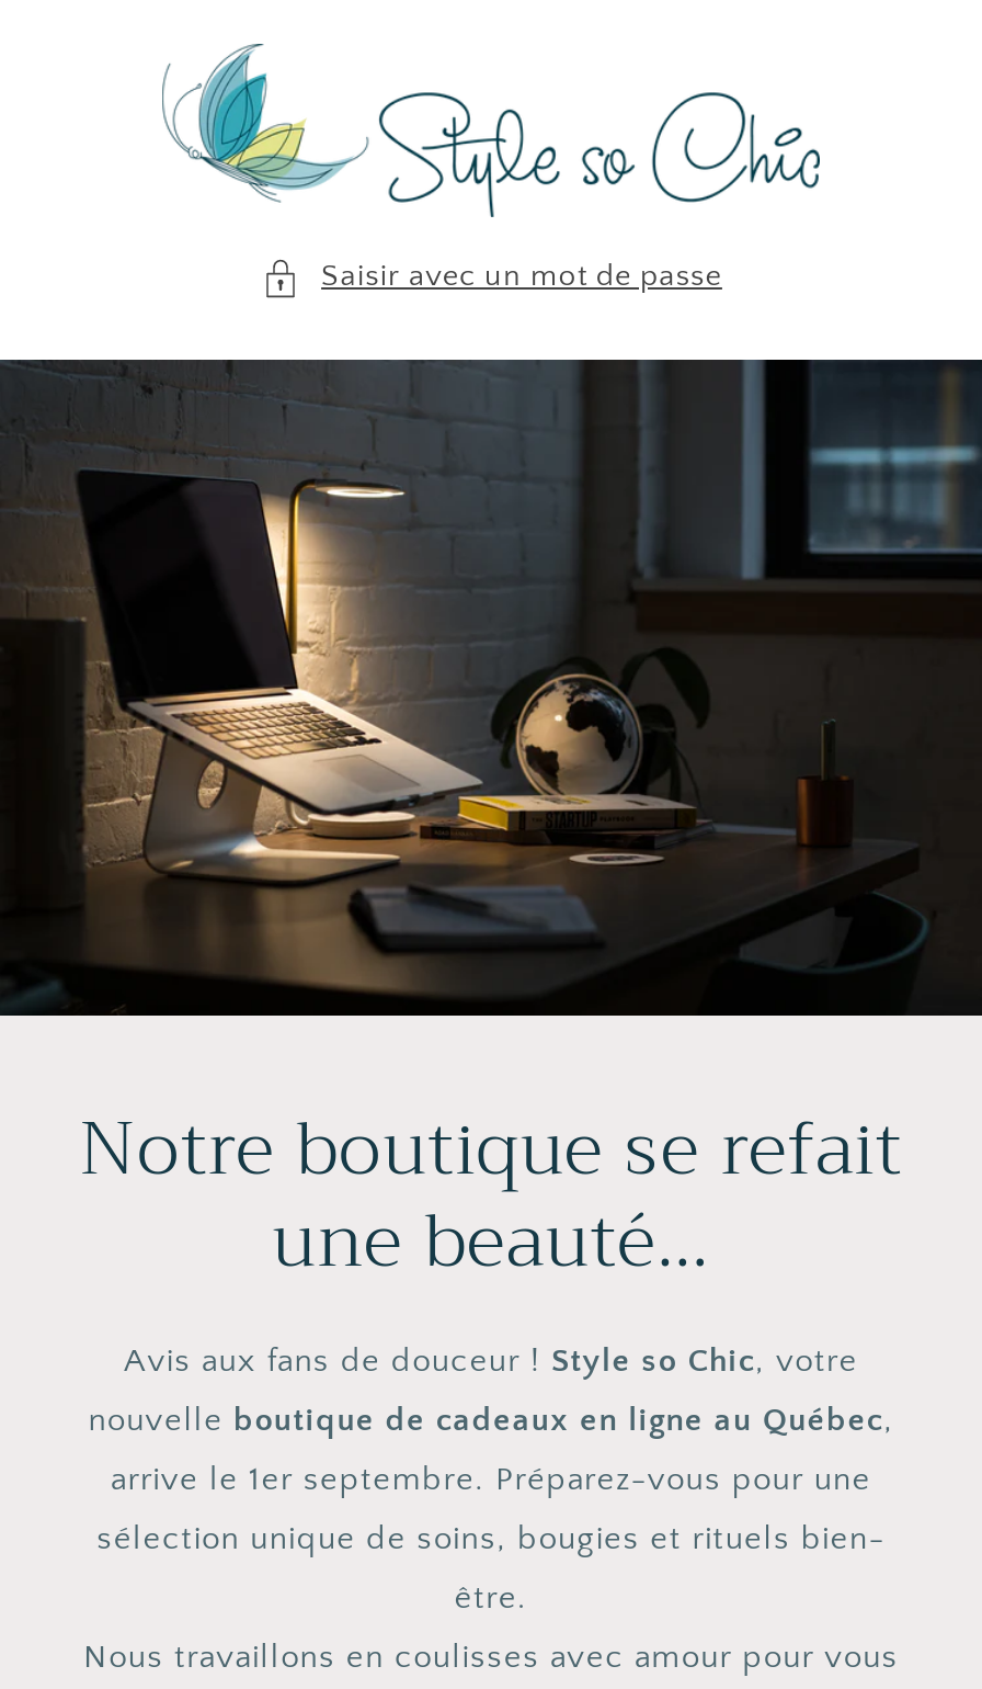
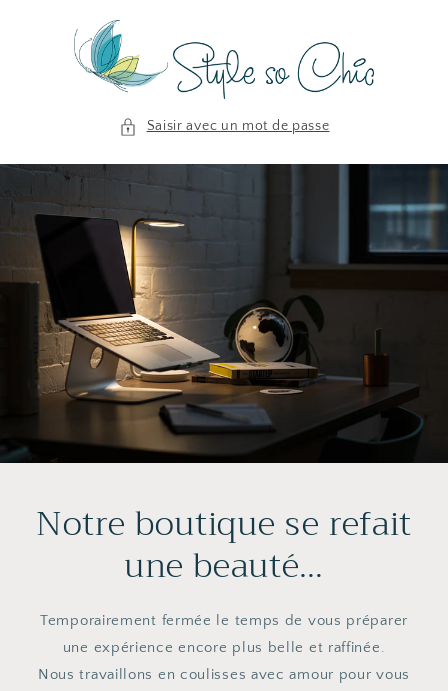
- Avis aux fans de douceur ! Style so Chic, votre
- nouvelle boutique de cadeaux en ligne au Québec,
- arrive le 1er septembre. Préparez-vous pour une
- sélection unique de soins, bougies et rituels bien-
- être.
+ Temporairement fermée le temps de vous préparer
+ une expérience encore plus belle et raffinée.
